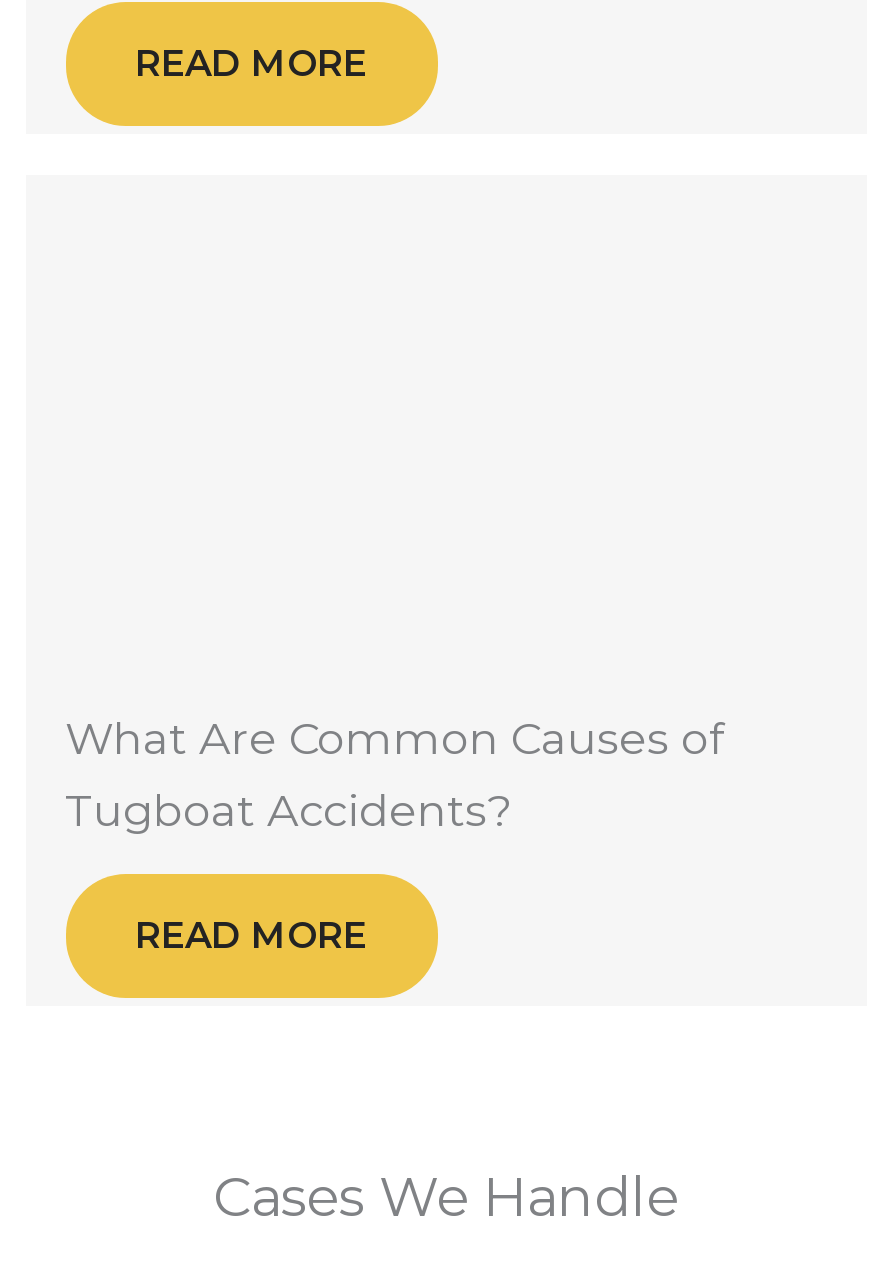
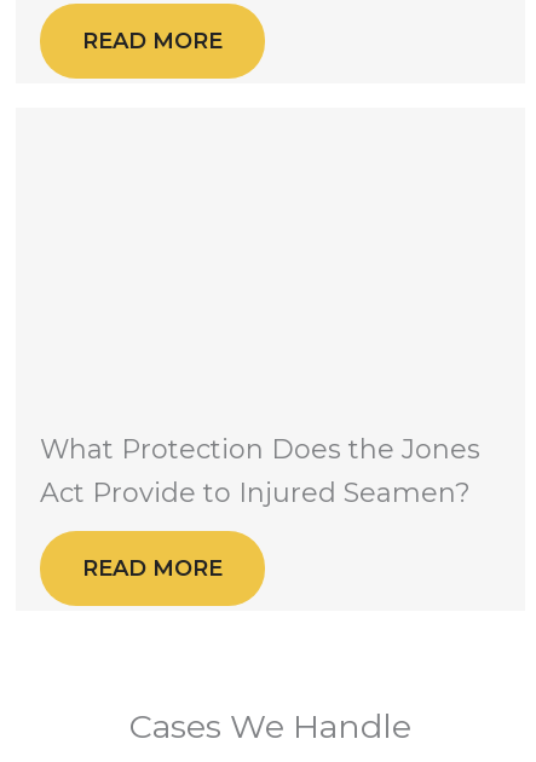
- What Are Common Causes of
- Tugboat Accidents?
+ What Protection Does the Jones
+ Act Provide to Injured Seamen?
